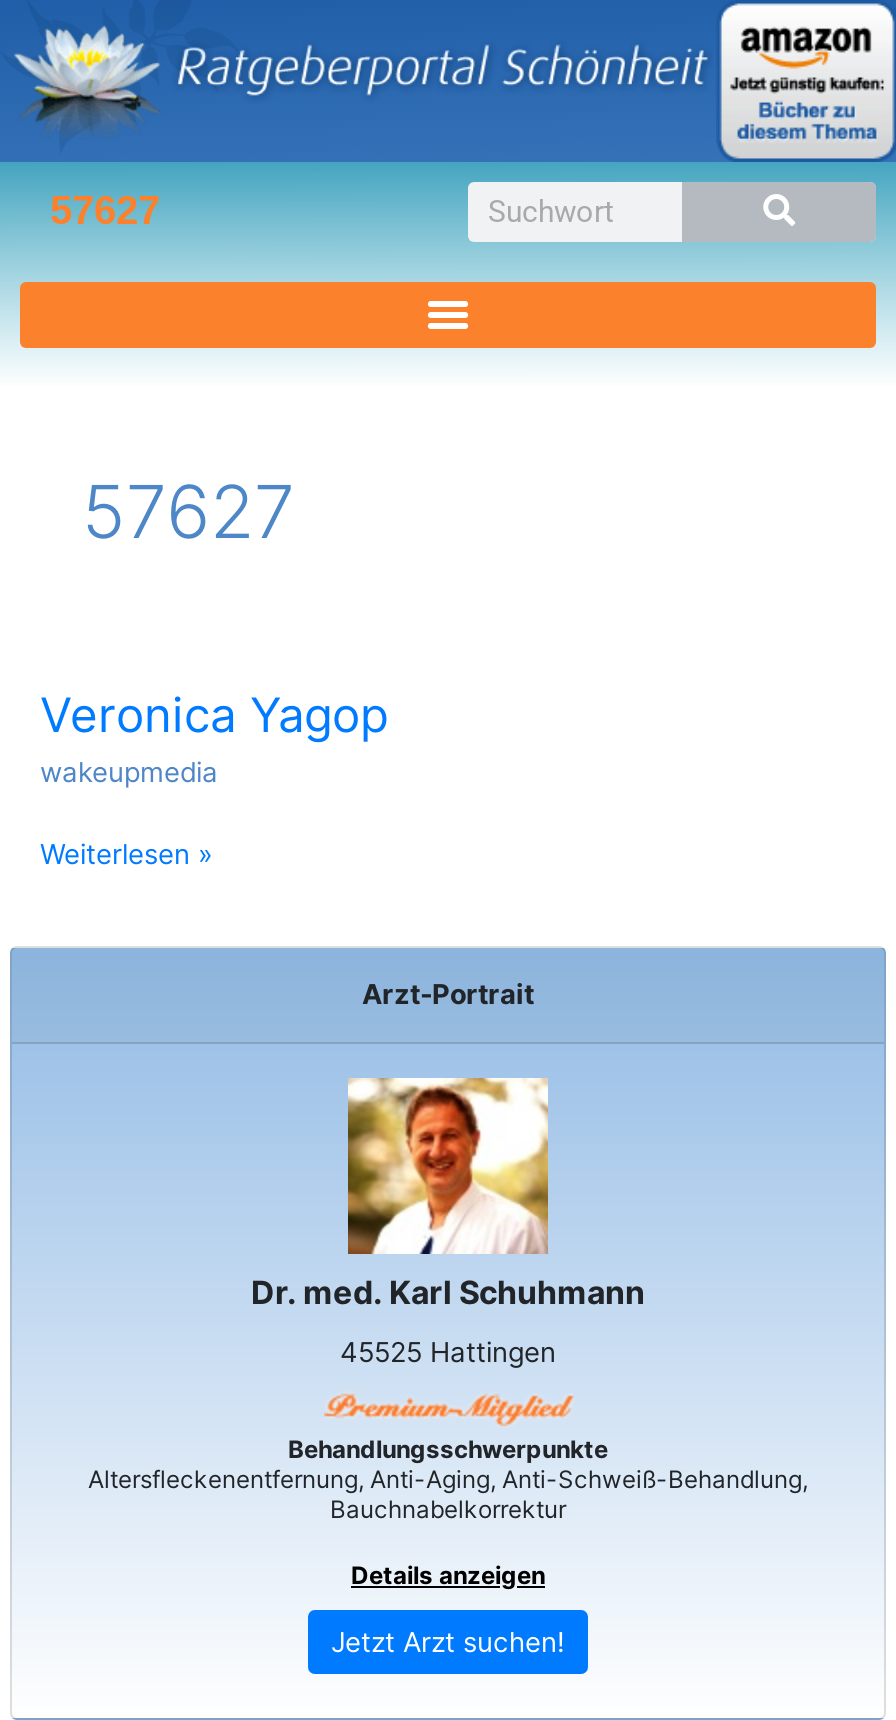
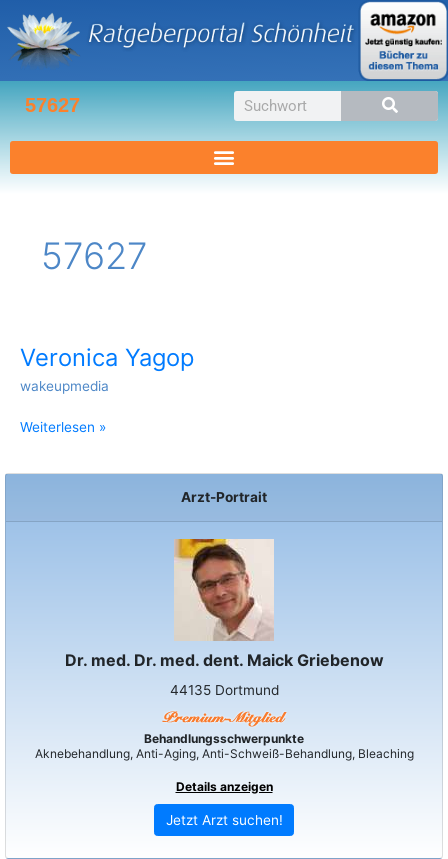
- [image]
- Dr. med. Karl Schuhmann
+ [image]
+ Dr. med. Dr. med. dent. Maick Griebenow

- 45525 Hattingen
+ 44135 Dortmund

- Altersfleckenentfernung, Anti-Aging, Anti-Schweiß-Behandlung,
- Bauchnabelkorrektur
+ Aknebehandlung, Anti-Aging, Anti-Schweiß-Behandlung, Bleaching
